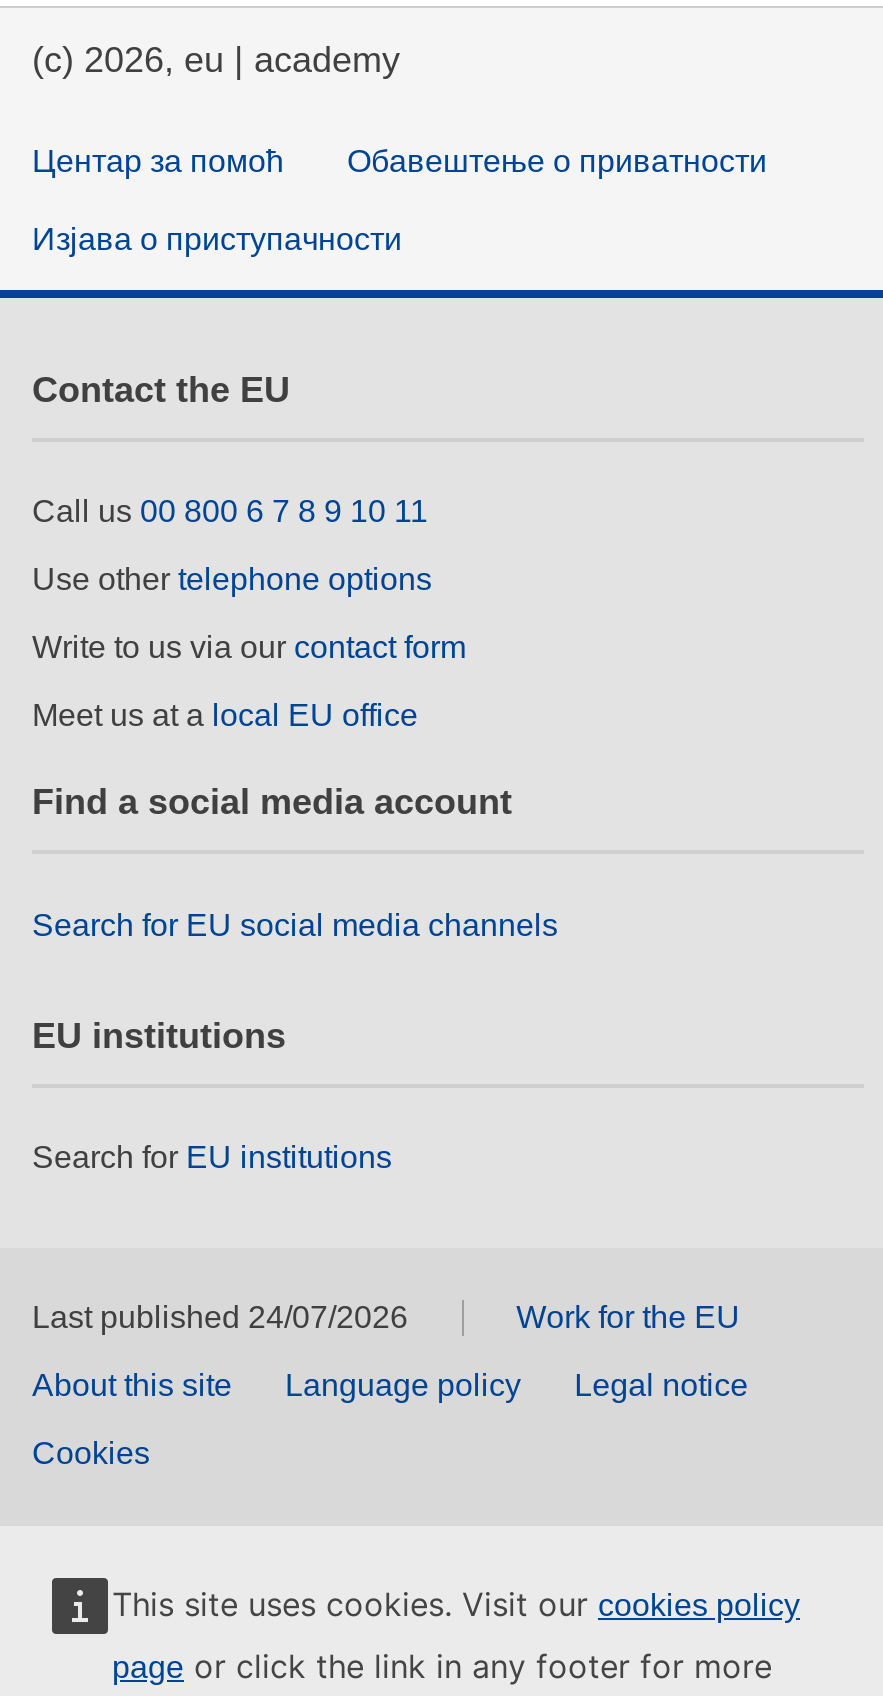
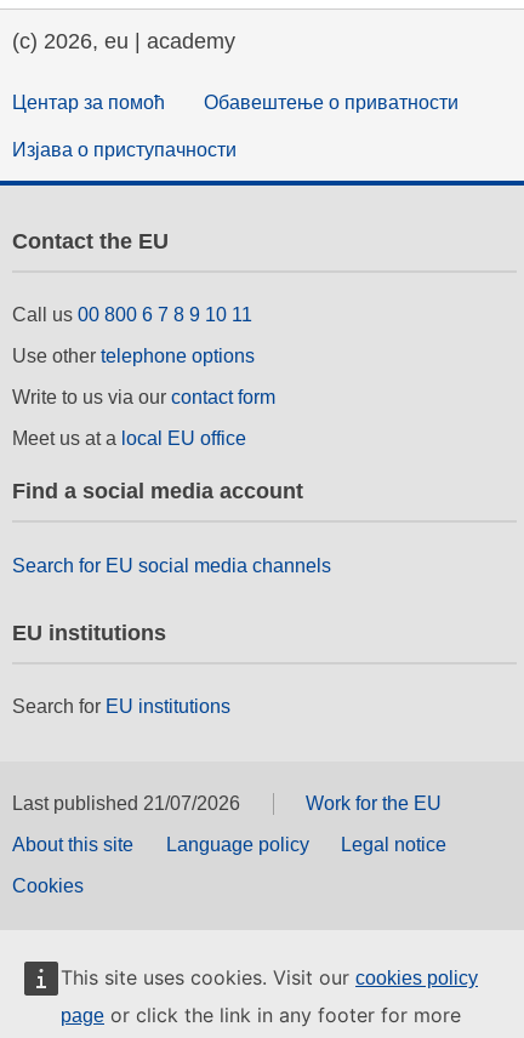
- Last published 24/07/2026
+ Last published 21/07/2026
